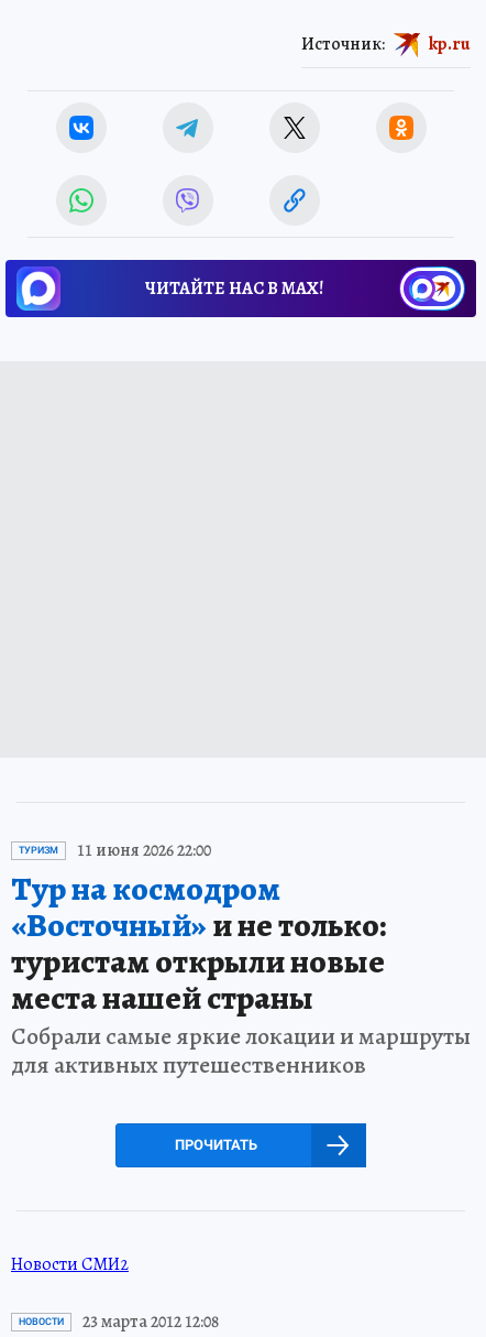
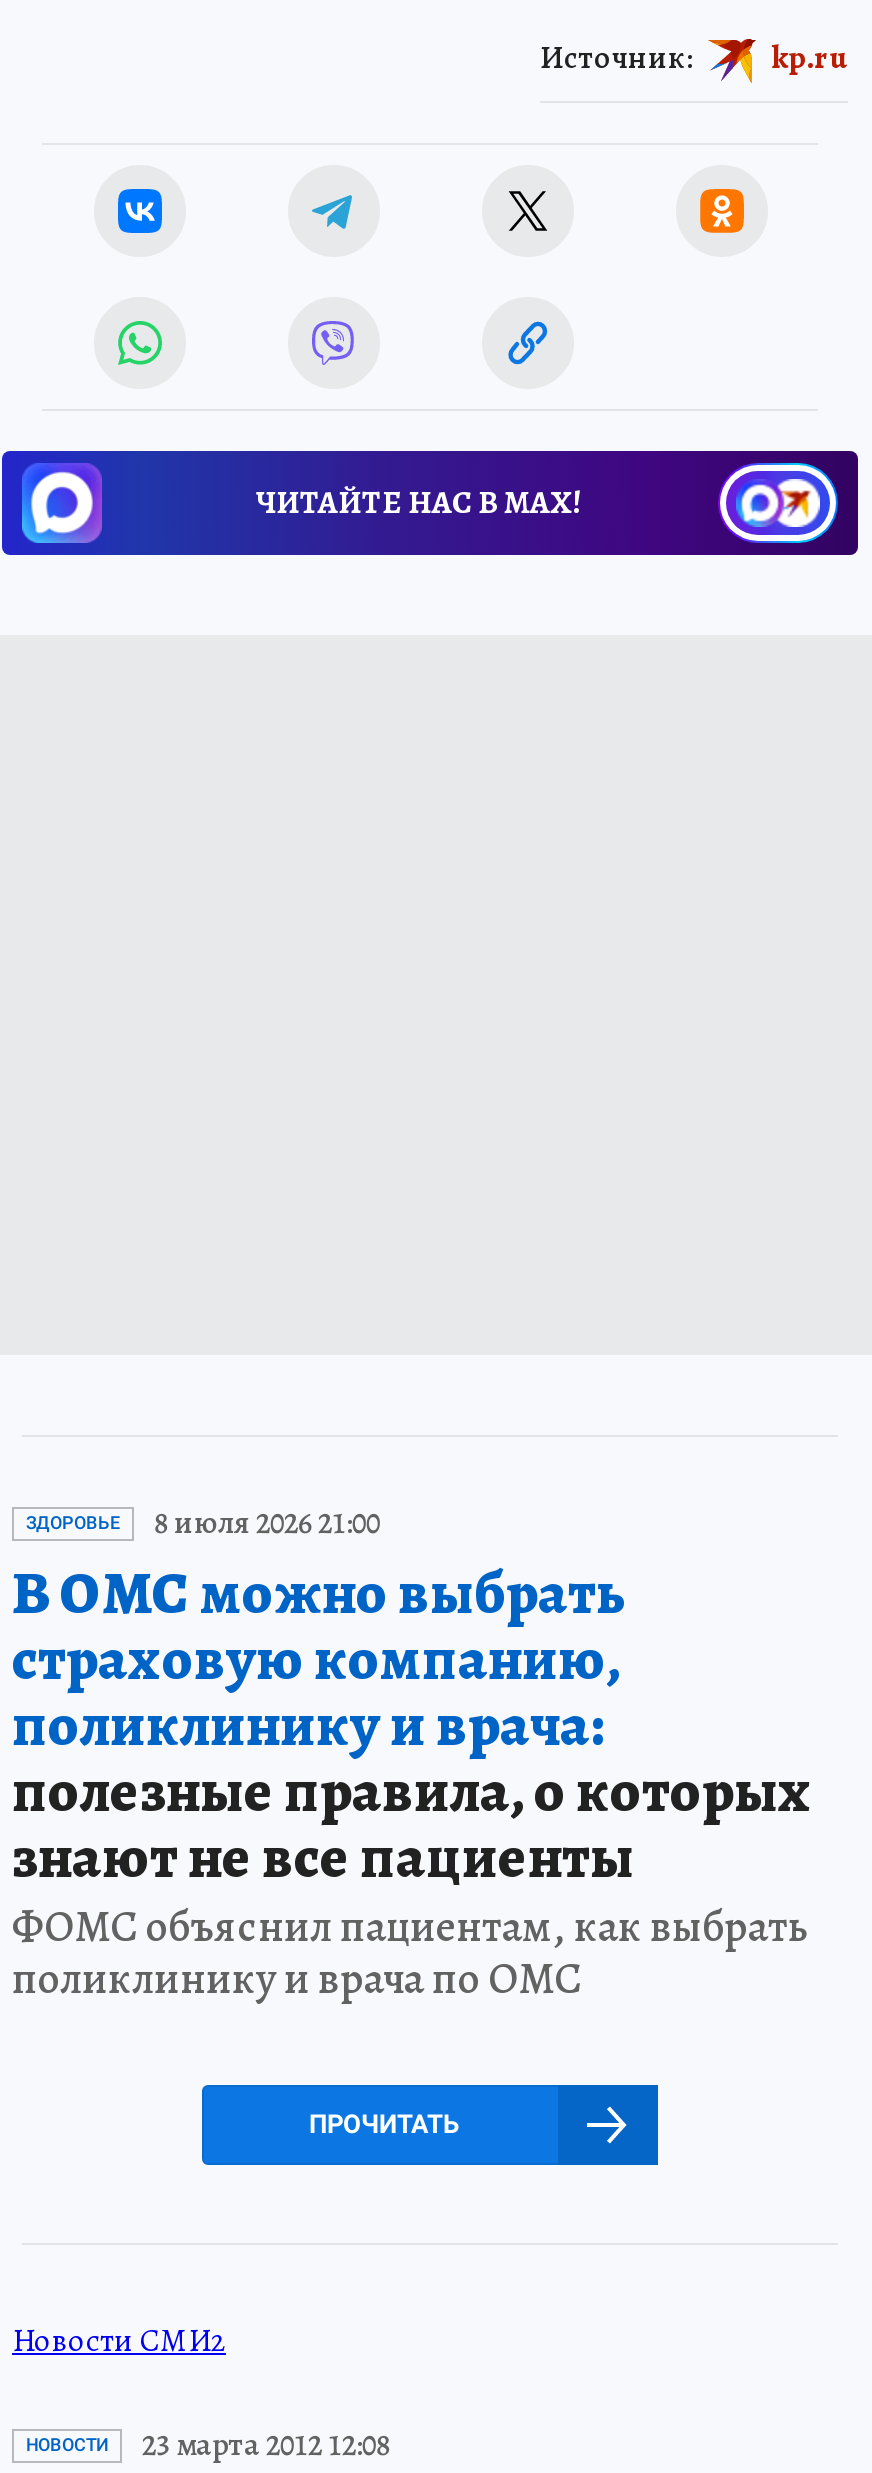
- ТУРИЗМ
- 11 июня 2026 22:00
- Тур на космодром
- «Восточный»и не только:
- туристам открыли новые
- места нашей страны
- Собрали самые яркие локации и маршруты
- для активных путешественников
+ ЗДОРОВЬЕ
+ 8 июля 2026 21:00
+ В ОМС можно выбрать
+ страховую компанию,
+ поликлинику и врача:
+ полезные правила, о которых
+ знают не все пациенты
+ ФОМС объяснил пациентам, как выбрать
+ поликлинику и врача по ОМС
